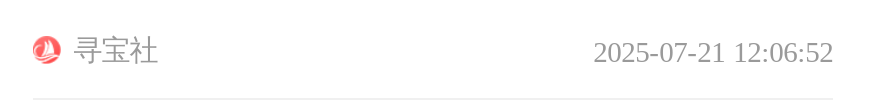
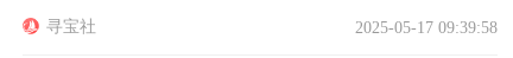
- 2025-07-21 12:06:52
+ 2025-05-17 09:39:58
